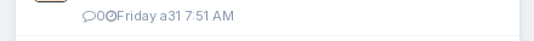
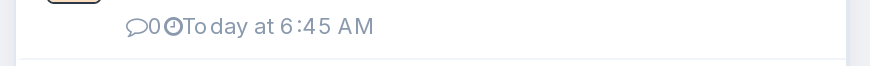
- 0 Friday a31 7:51 AM
+ 0 Today at 6:45 AM
